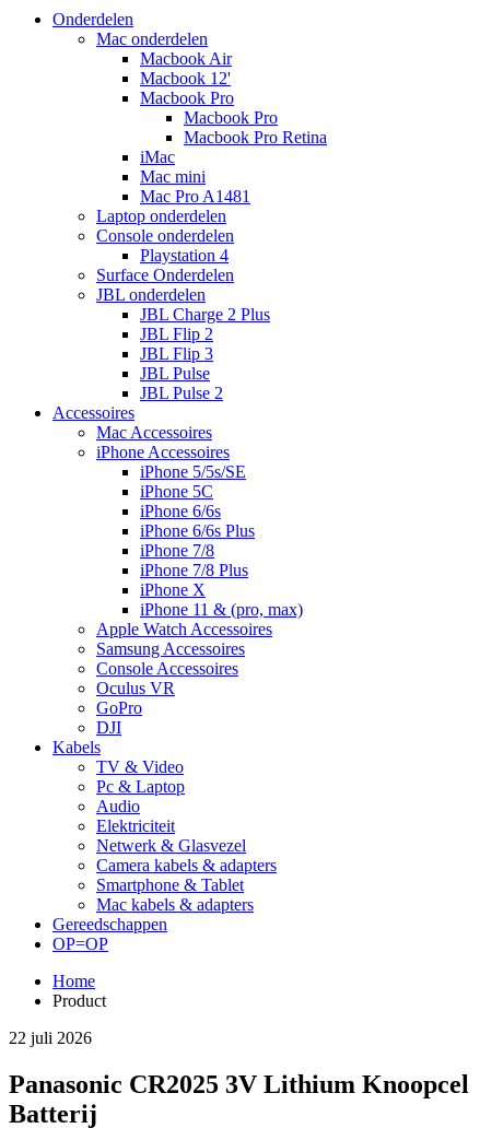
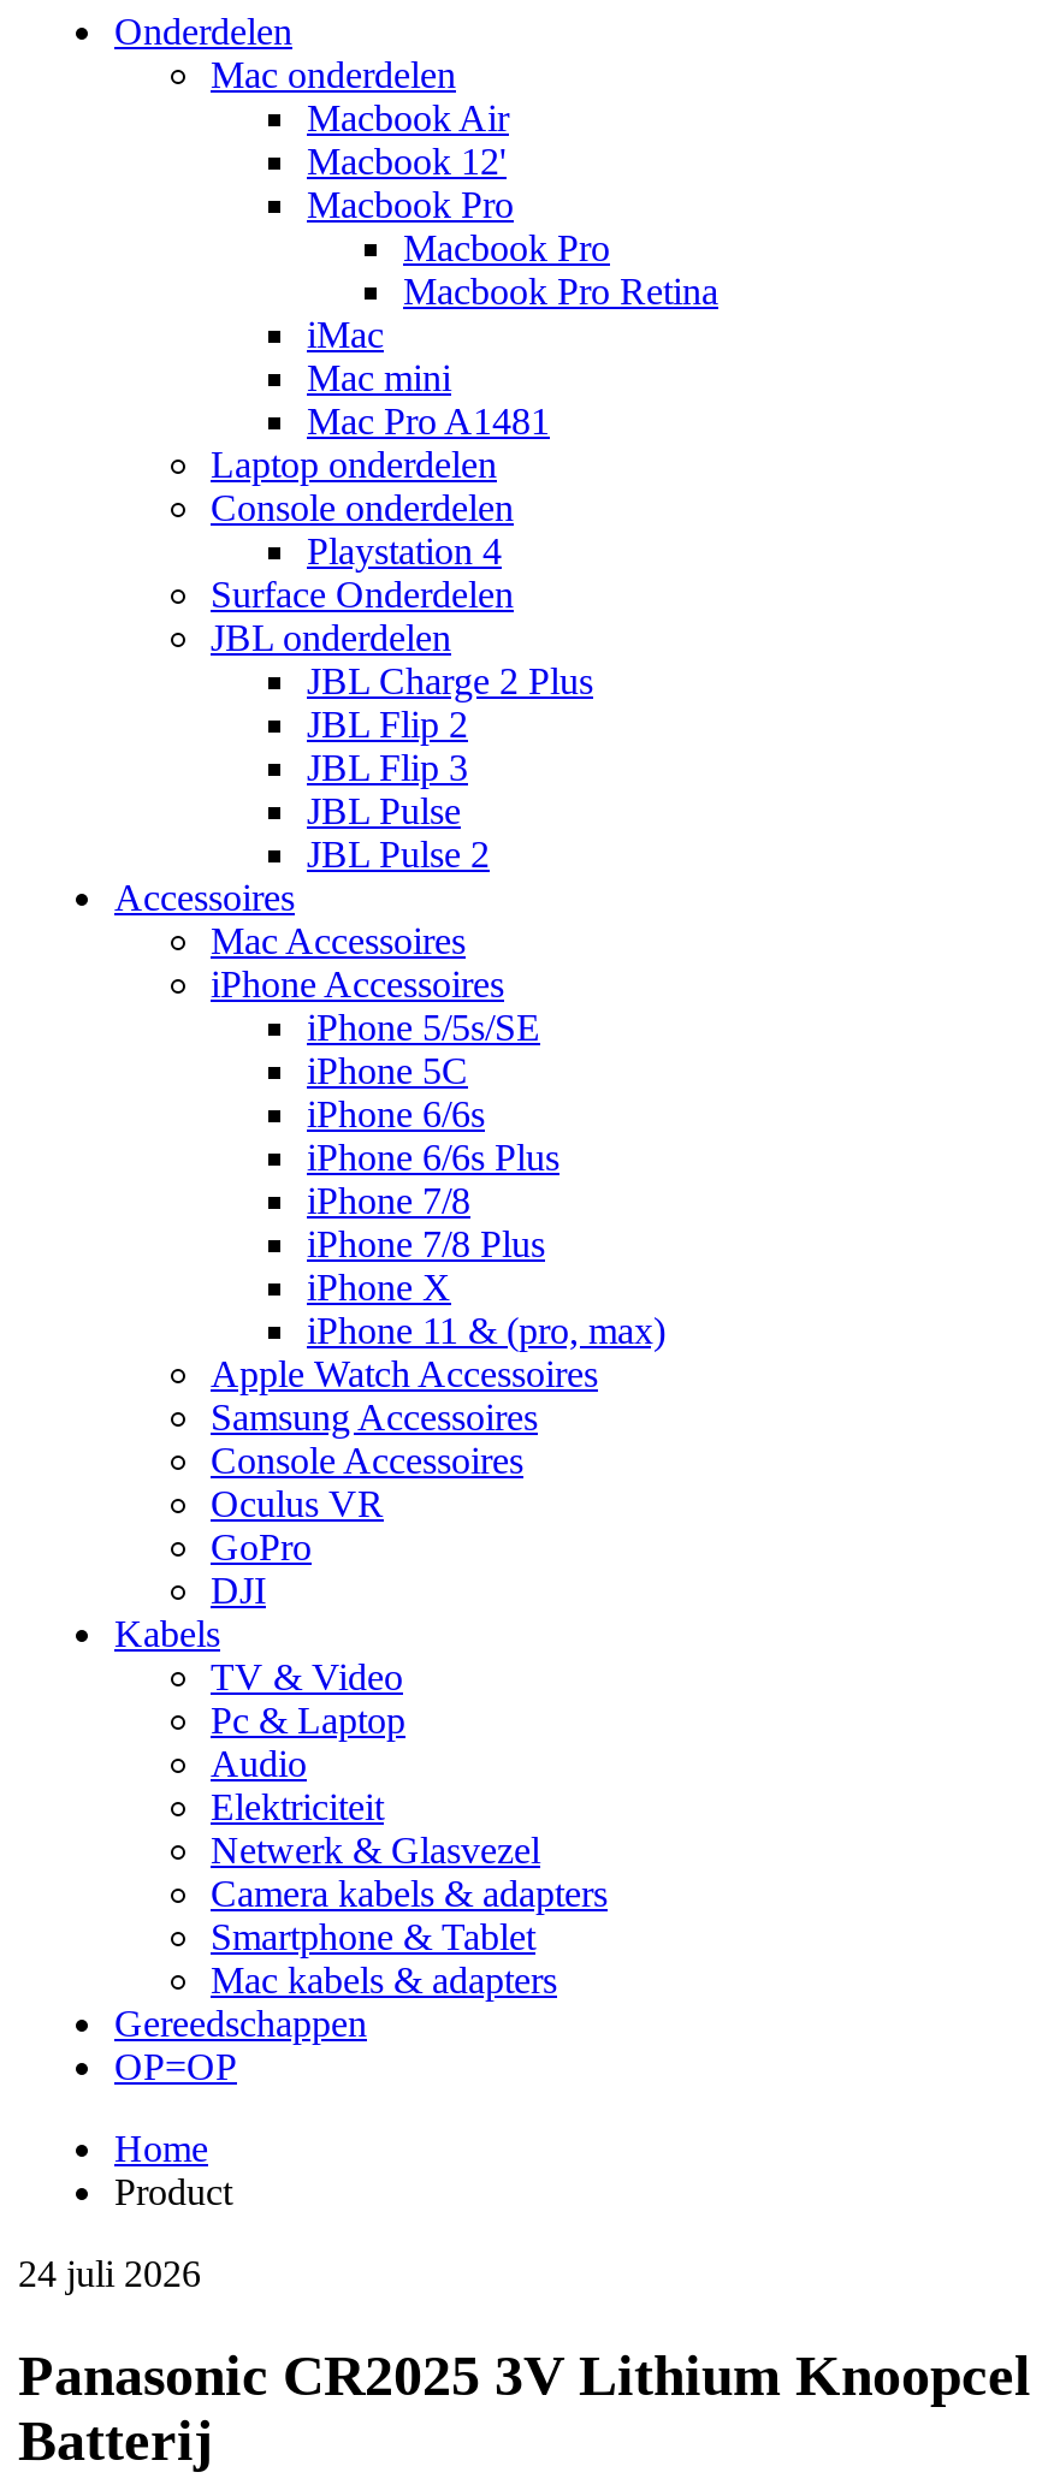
- 22 juli 2026
+ 24 juli 2026
